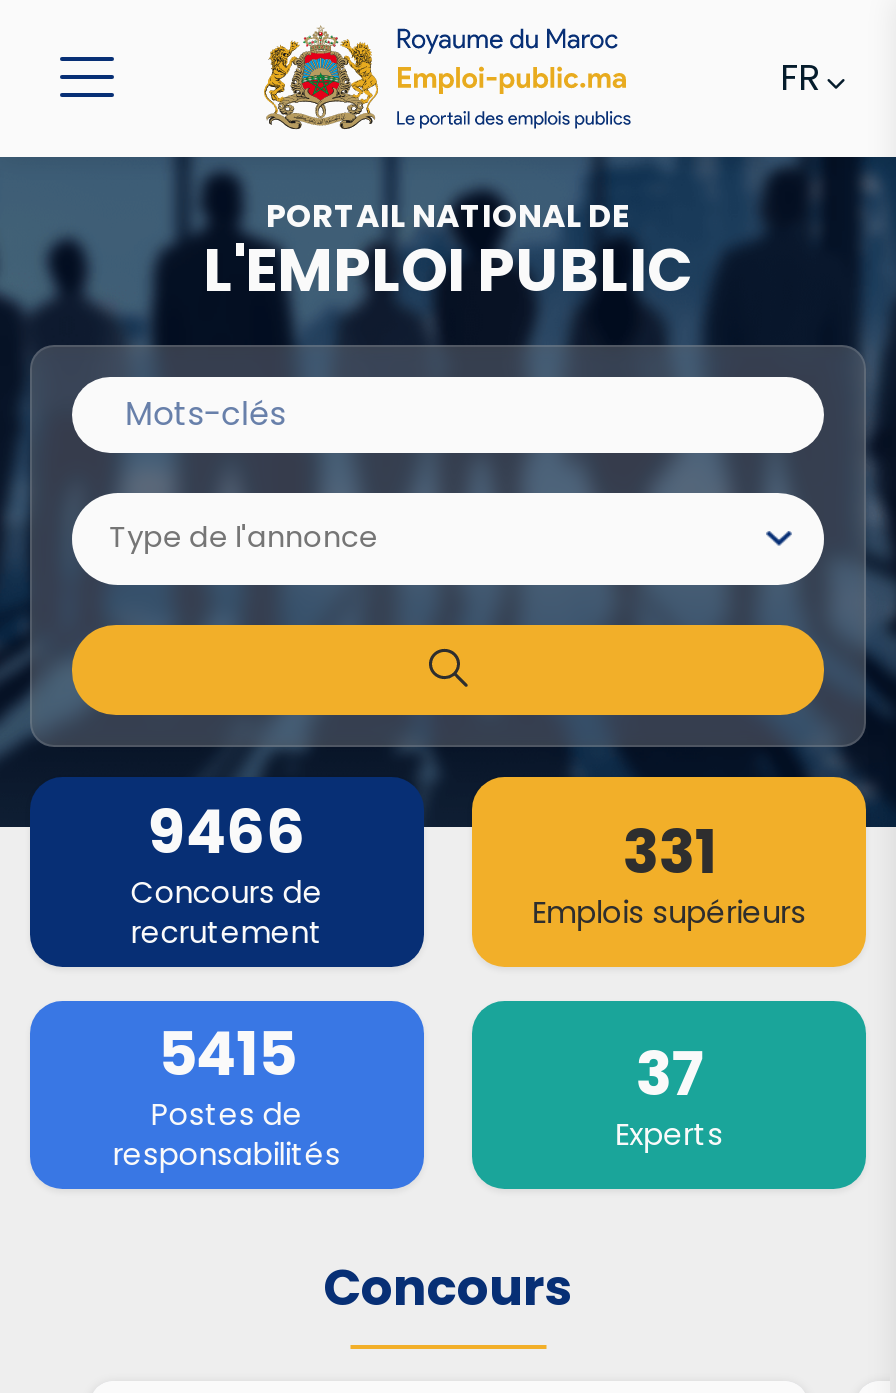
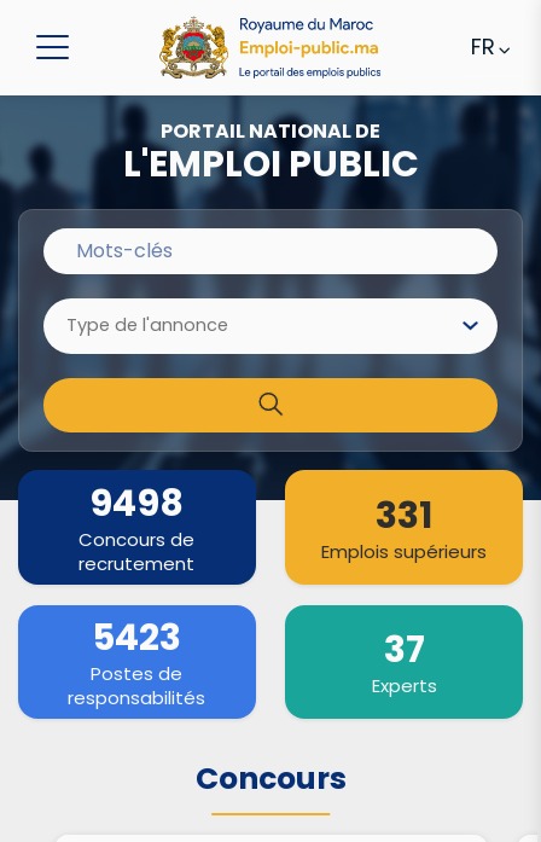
- 9466
+ 9498

- 5415
+ 5423
